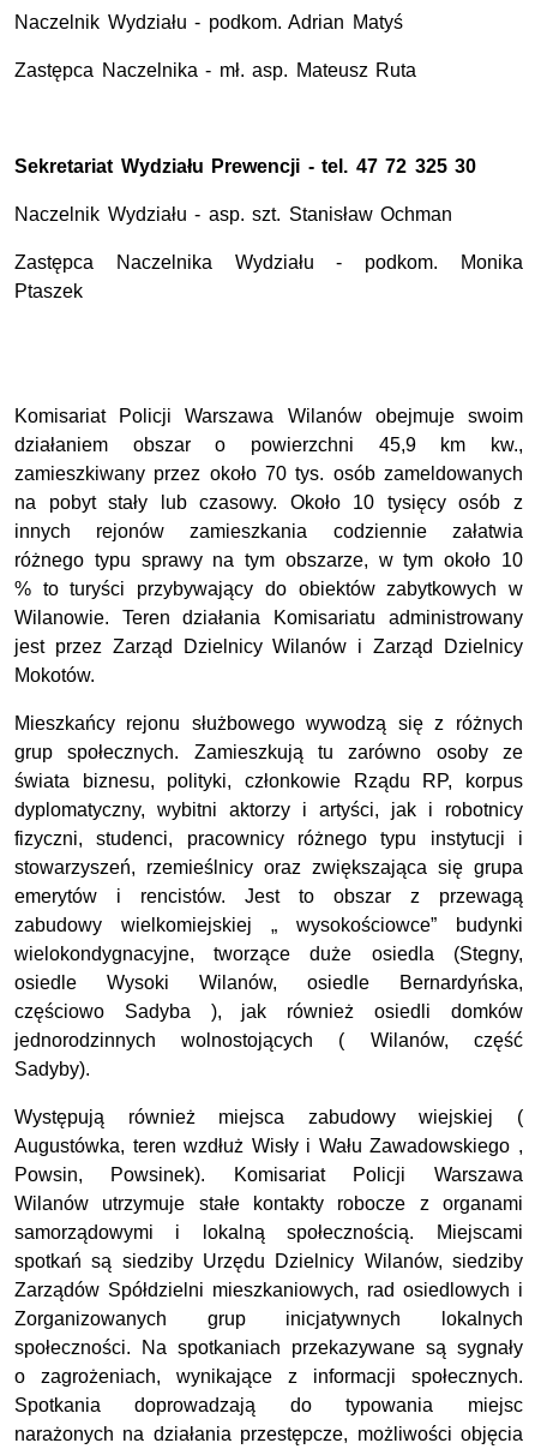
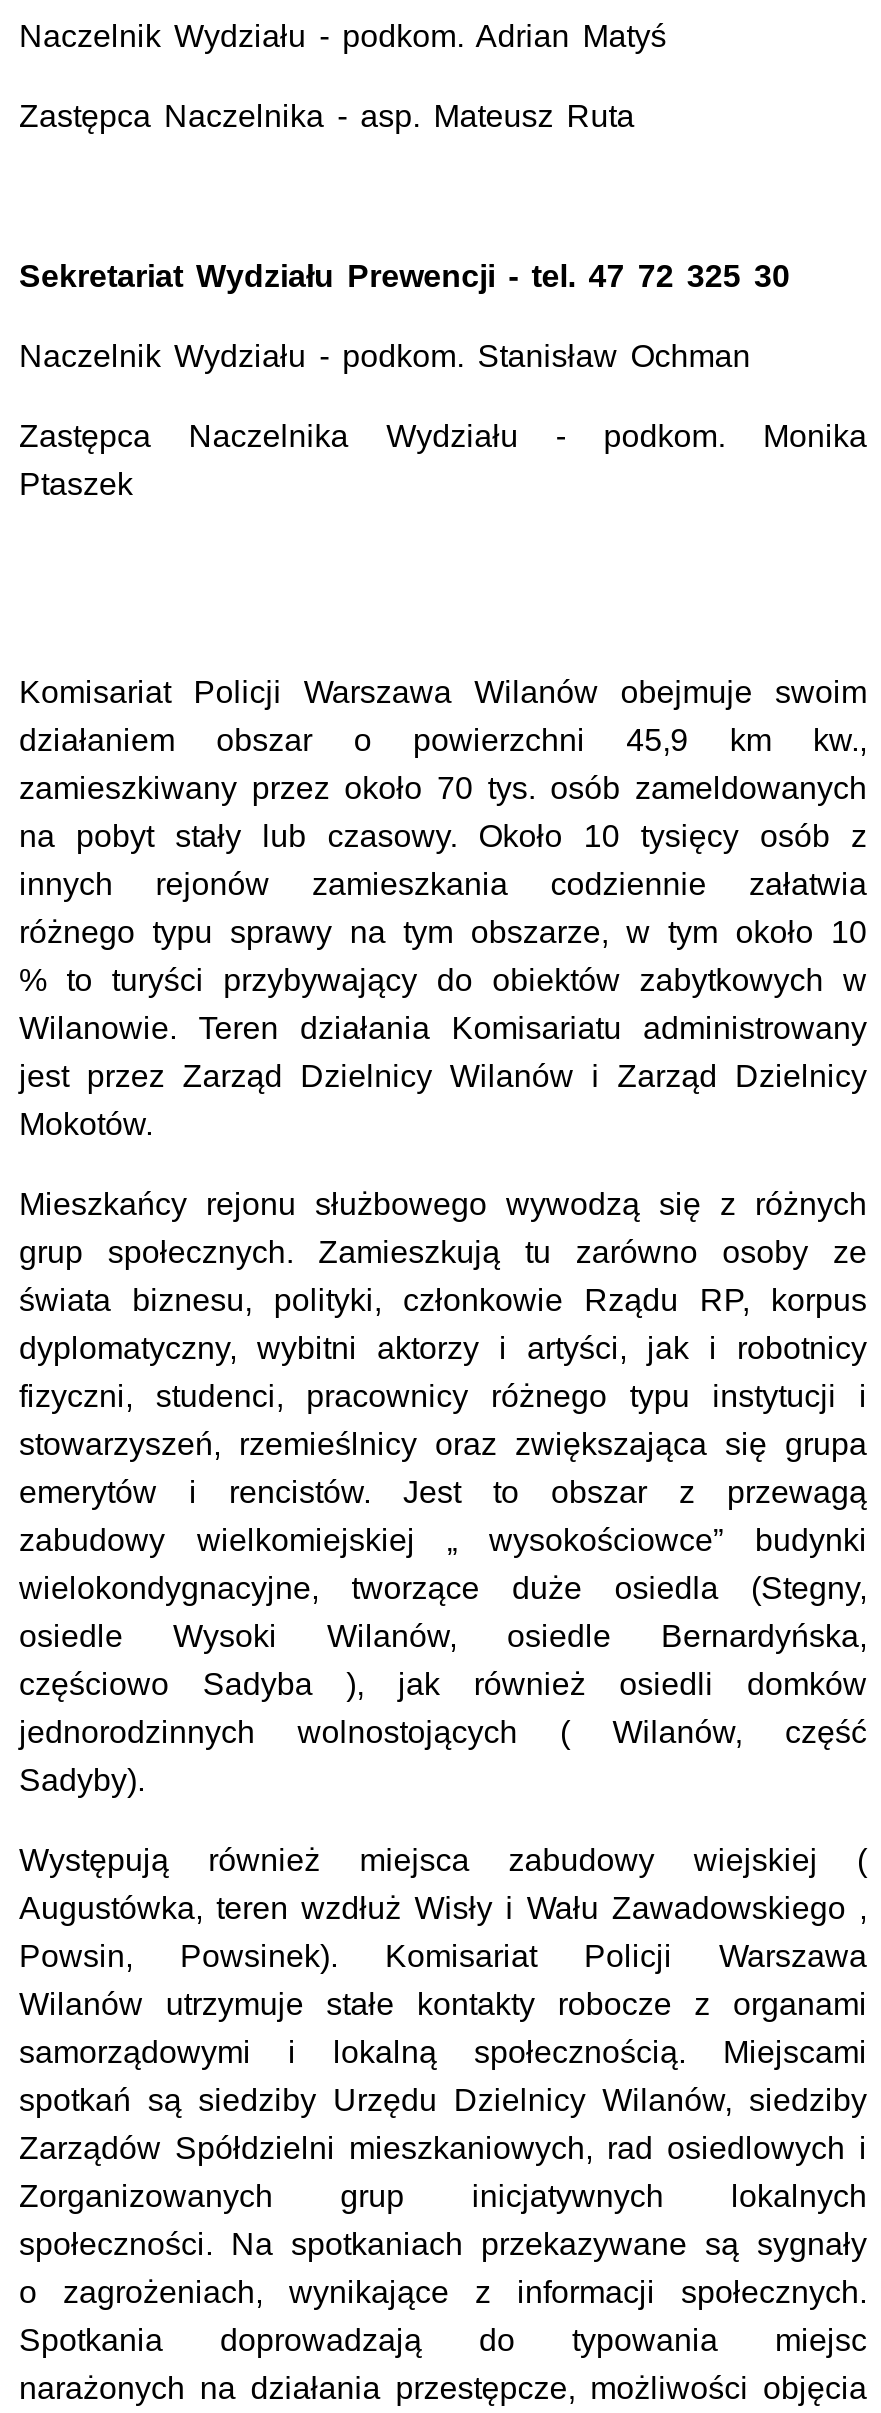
- Zastępca Naczelnika - mł. asp. Mateusz Ruta
+ Zastępca Naczelnika - asp. Mateusz Ruta

- Naczelnik Wydziału - asp. szt. Stanisław Ochman
+ Naczelnik Wydziału - podkom. Stanisław Ochman
